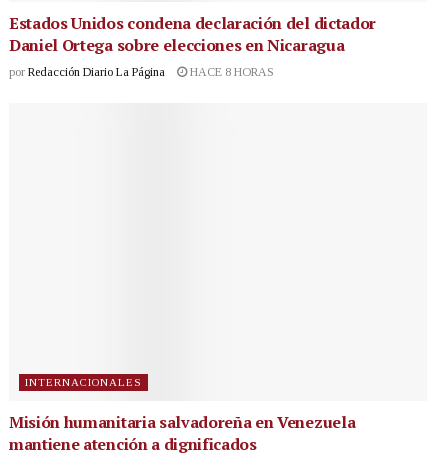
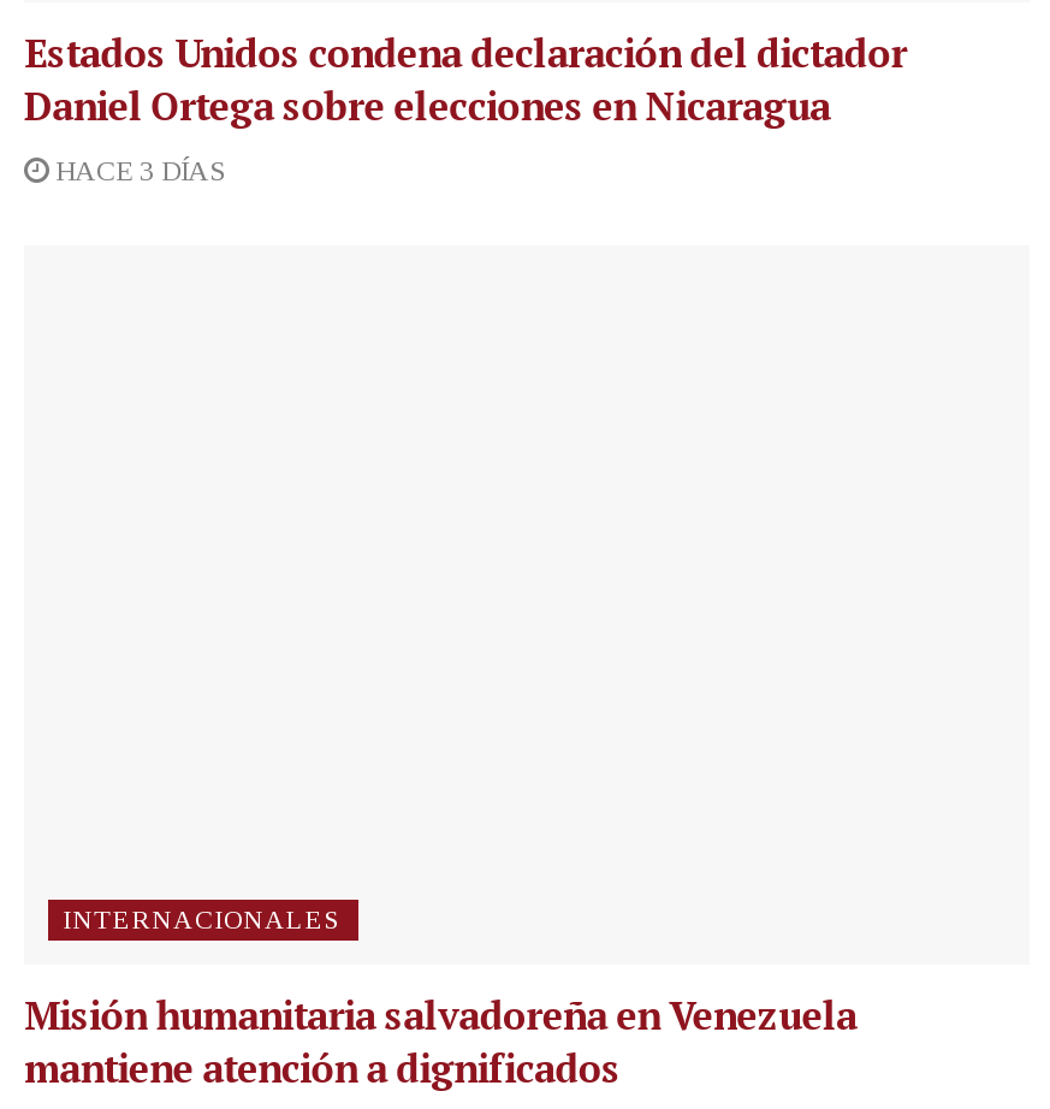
- por Redacción Diario La Página
- HACE 8 HORAS
+ HACE 3 DÍAS
